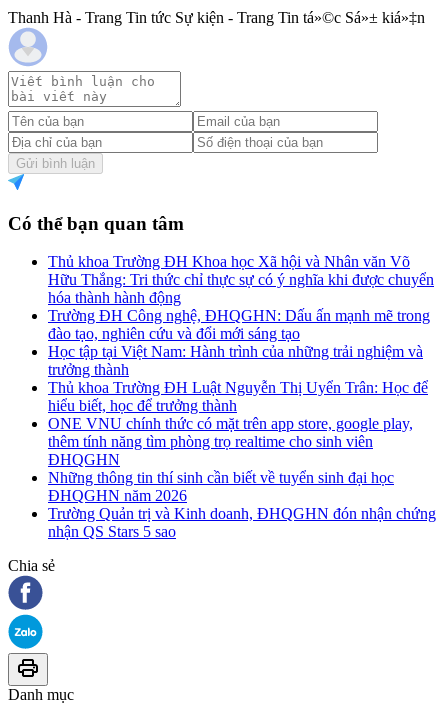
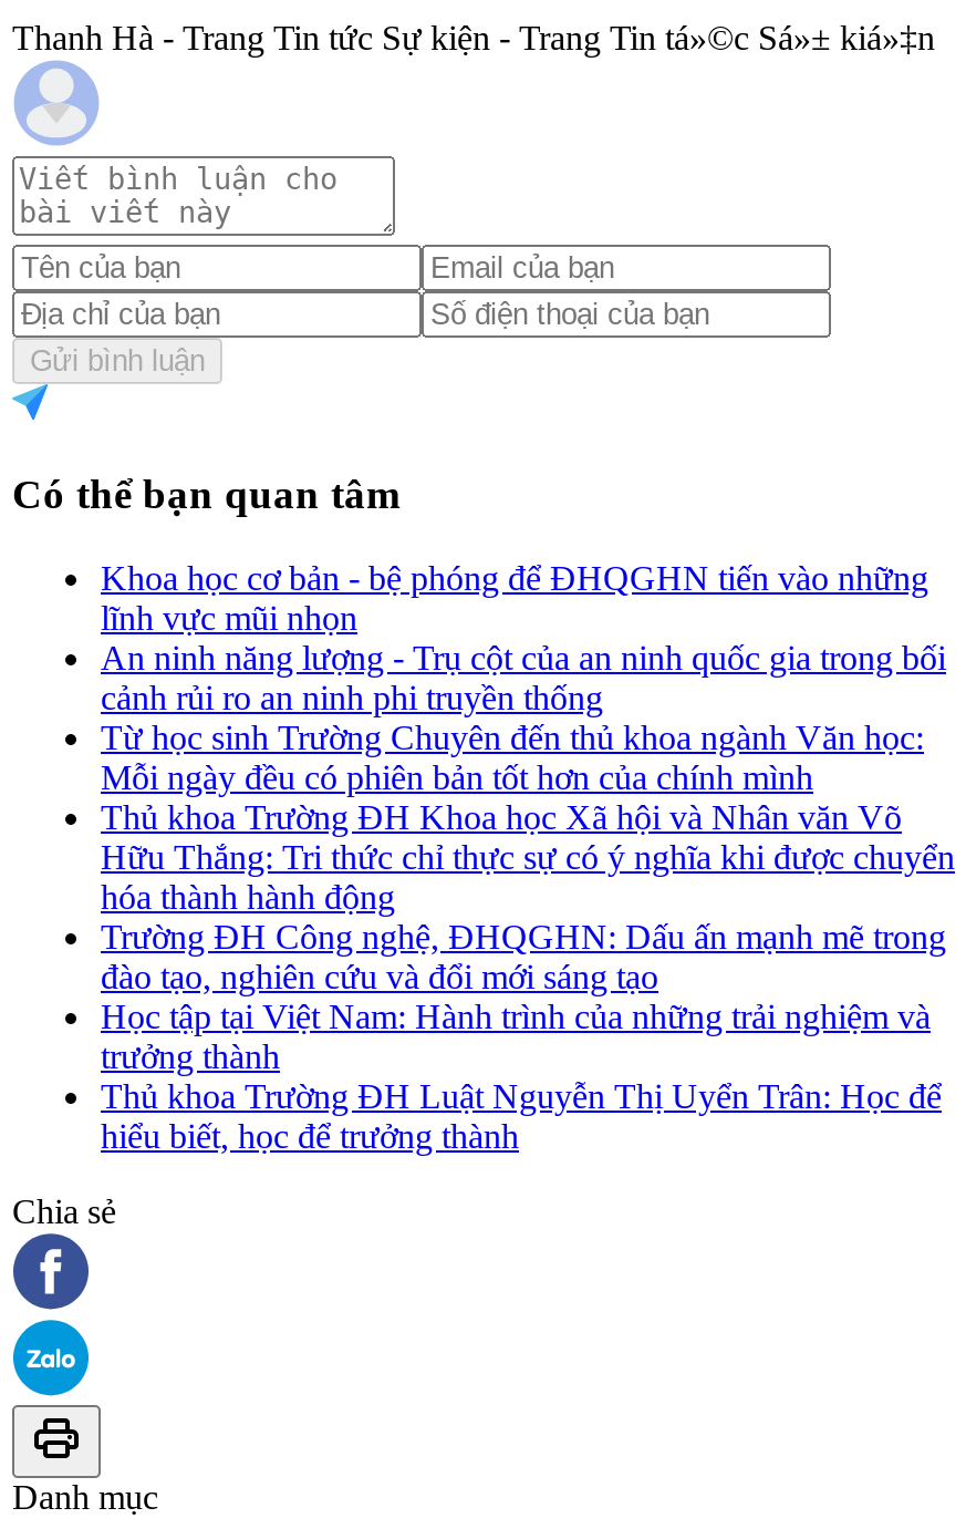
+ Khoa học cơ bản - bệ phóng để ĐHQGHN tiến vào những
+ lĩnh vực mũi nhọn
+ An ninh năng lượng - Trụ cột của an ninh quốc gia trong bối
+ cảnh rủi ro an ninh phi truyền thống
+ Từ học sinh Trường Chuyên đến thủ khoa ngành Văn học:
+ Mỗi ngày đều có phiên bản tốt hơn của chính mình

moved down: Thủ khoa Trường ĐH Khoa học Xã hội và Nhân văn Võ | Hữu Thắng: Tri thức chỉ thực sự có ý nghĩa khi được chuyển | hóa thành hành động | ... | Thủ khoa Trường ĐH Luật Nguyễn Thị Uyển Trân: Học để | hiểu biết, học để trưởng thành

- ONE VNU chính thức có mặt trên app store, google play,
- thêm tính năng tìm phòng trọ realtime cho sinh viên
- ĐHQGHN
- Những thông tin thí sinh cần biết về tuyển sinh đại học
- ĐHQGHN năm 2026
- Trường Quản trị và Kinh doanh, ĐHQGHN đón nhận chứng
- nhận QS Stars 5 sao
